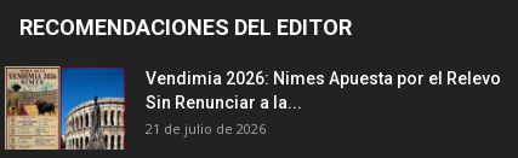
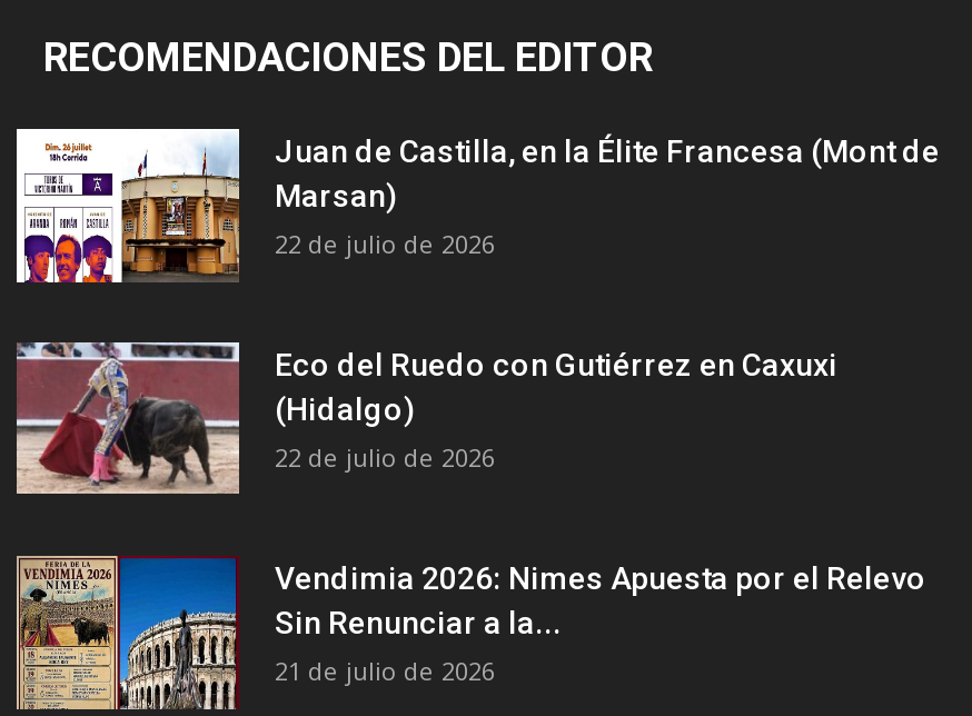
+ [image]
+ Juan de Castilla, en la Élite Francesa (Mont de
+ Marsan)
+ 22 de julio de 2026
+ Eco del Ruedo con Gutiérrez en Caxuxi
+ (Hidalgo)
+ 22 de julio de 2026

+ [image]
